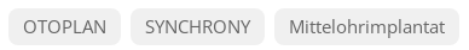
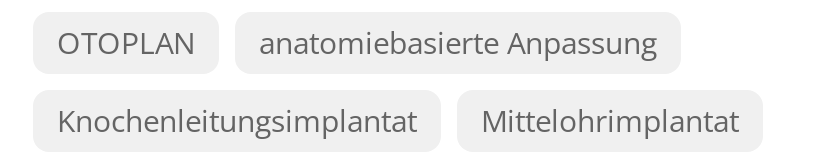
- SYNCHRONY
+ anatomiebasierte Anpassung
+ Knochenleitungsimplantat
